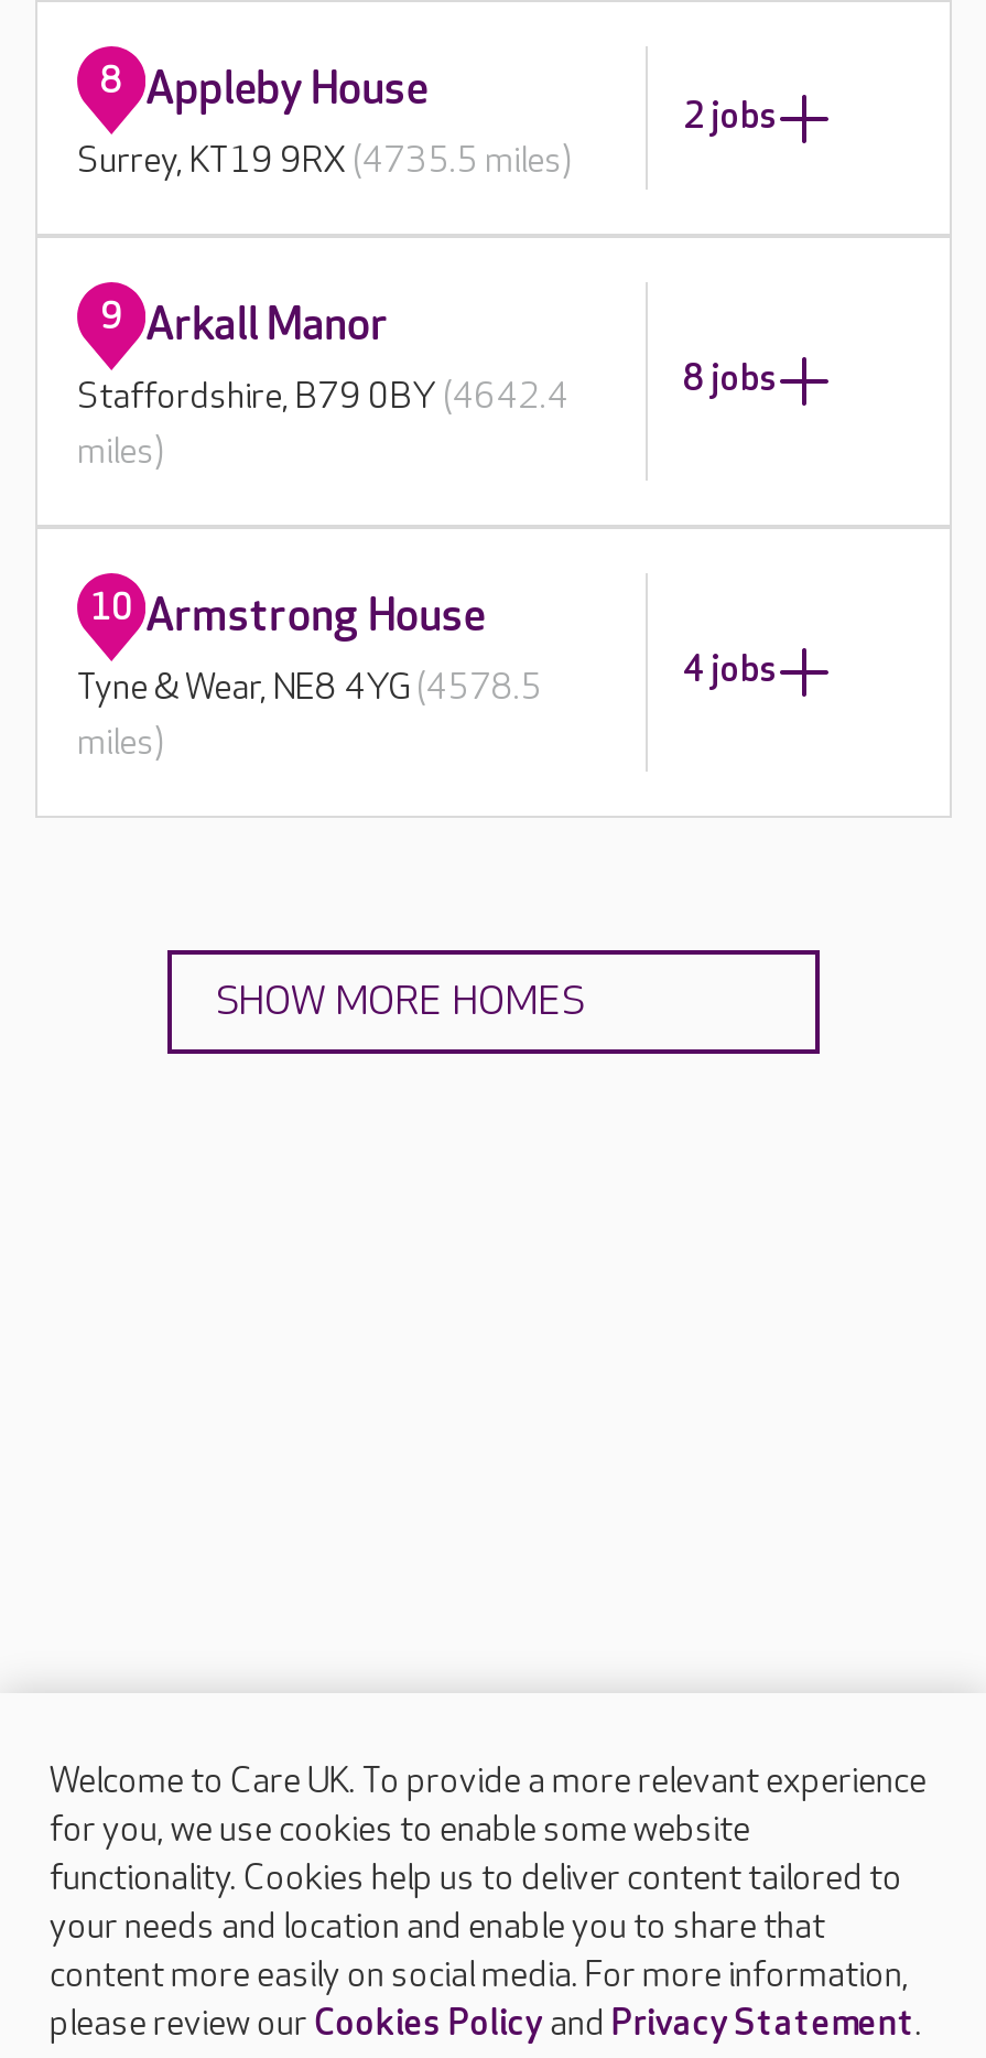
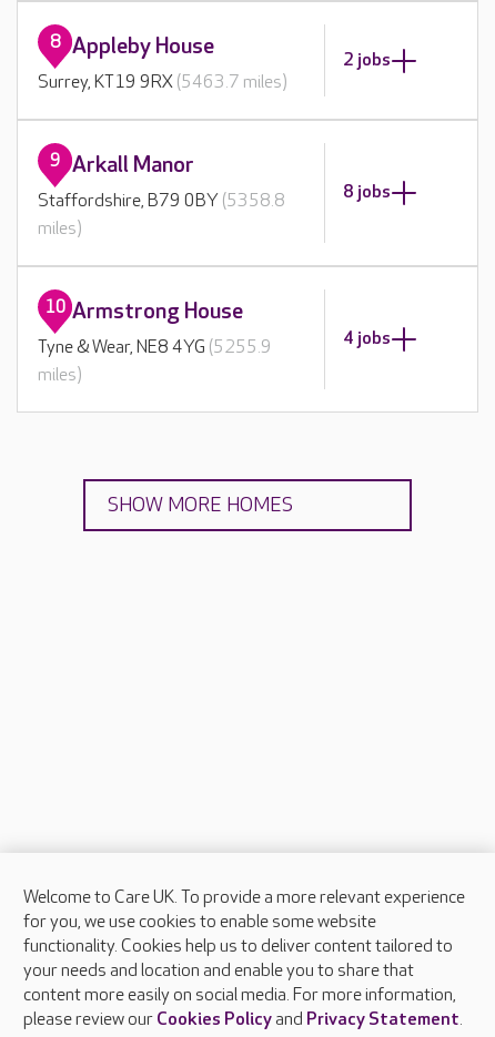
- Surrey, KT19 9RX (4735.5 miles)
+ Surrey, KT19 9RX (5463.7 miles)

- Staffordshire, B79 0BY (4642.4
+ Staffordshire, B79 0BY (5358.8

- Tyne & Wear, NE8 4YG (4578.5
+ Tyne & Wear, NE8 4YG (5255.9
